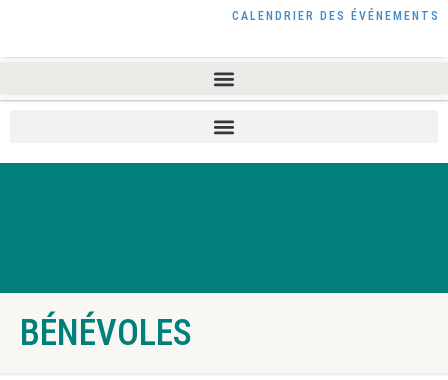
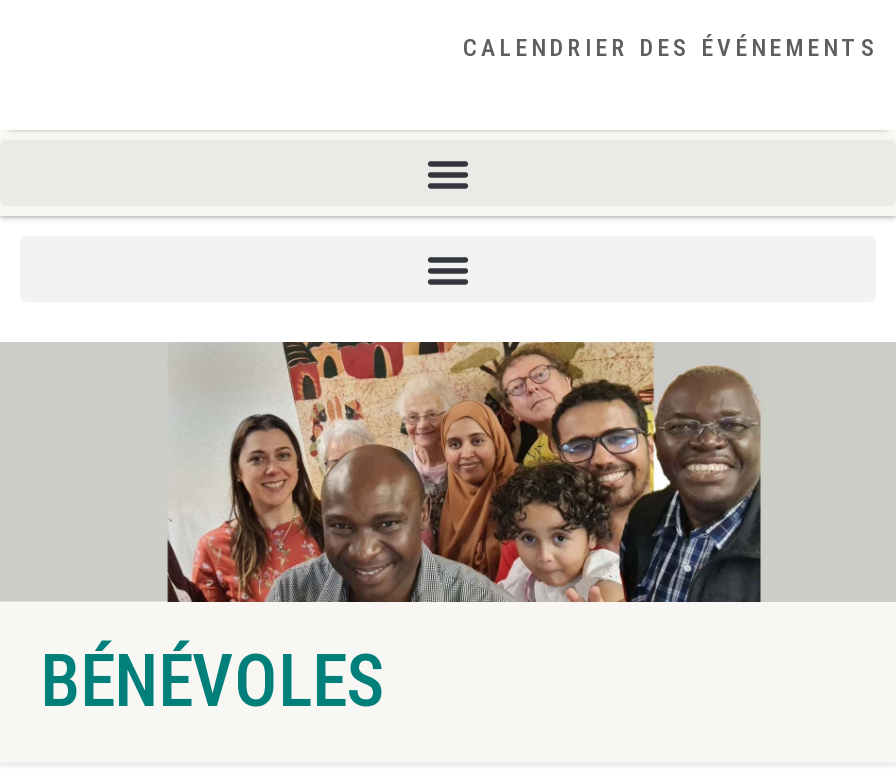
+ [image]
